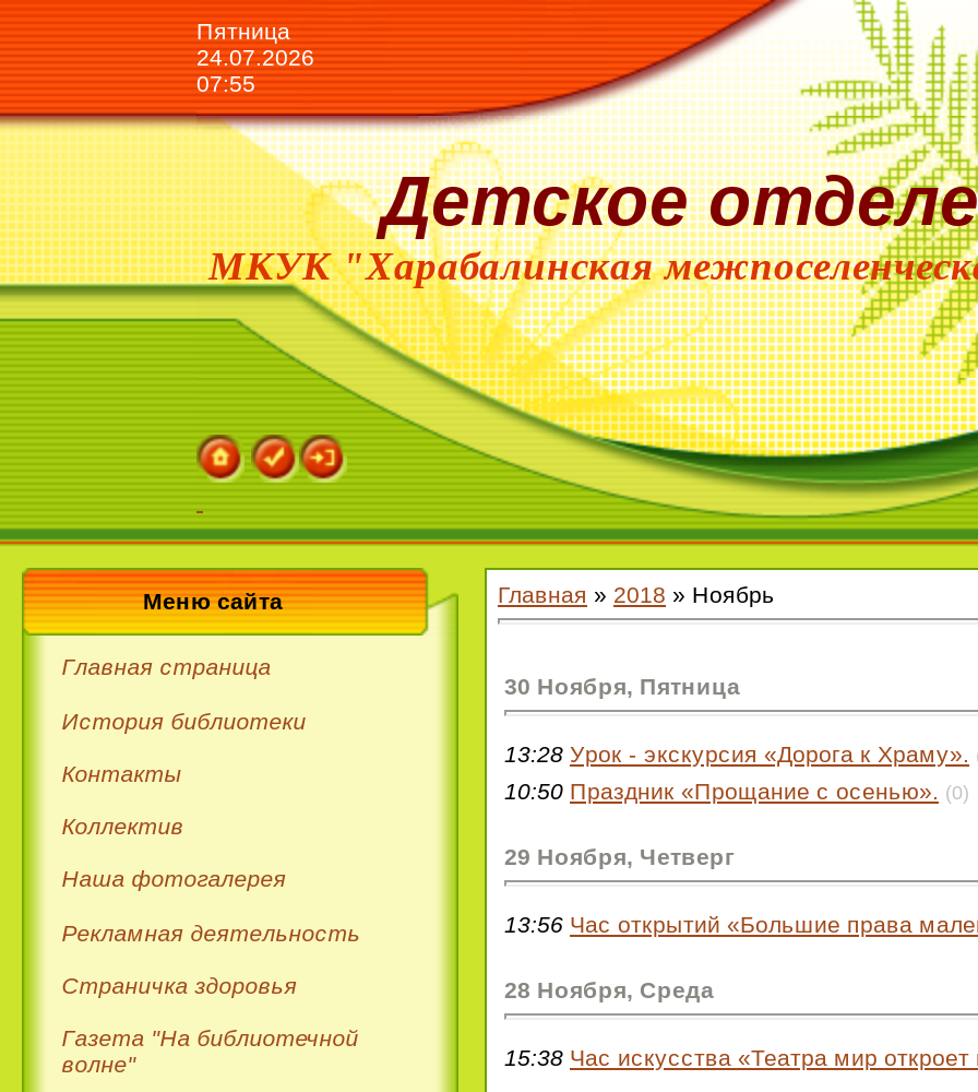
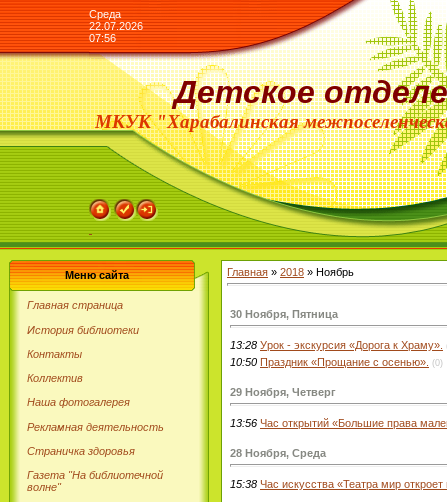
- Пятница
- 24.07.2026
- 07:55
+ Среда
+ 22.07.2026
+ 07:56
